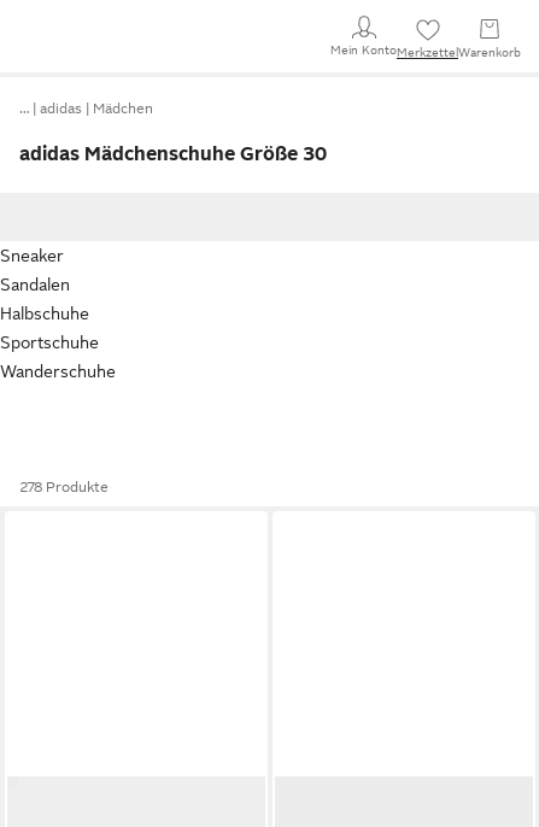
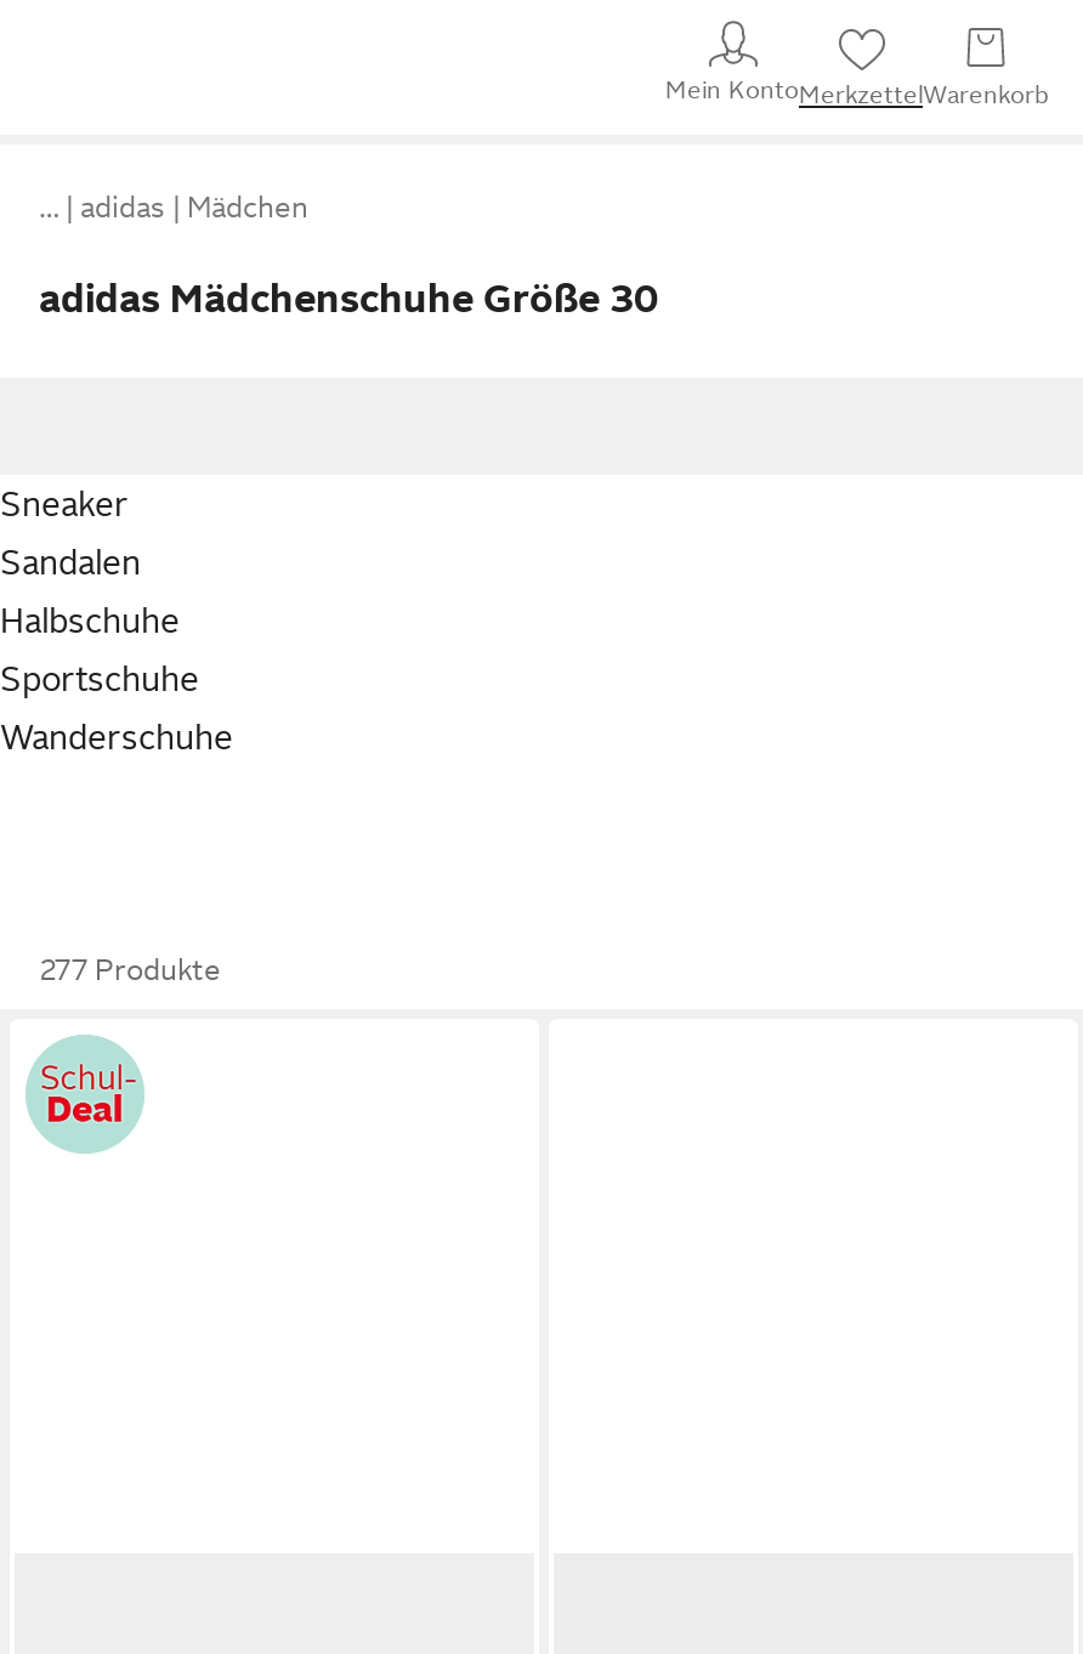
+ [image]

- 278 Produkte
+ 277 Produkte
